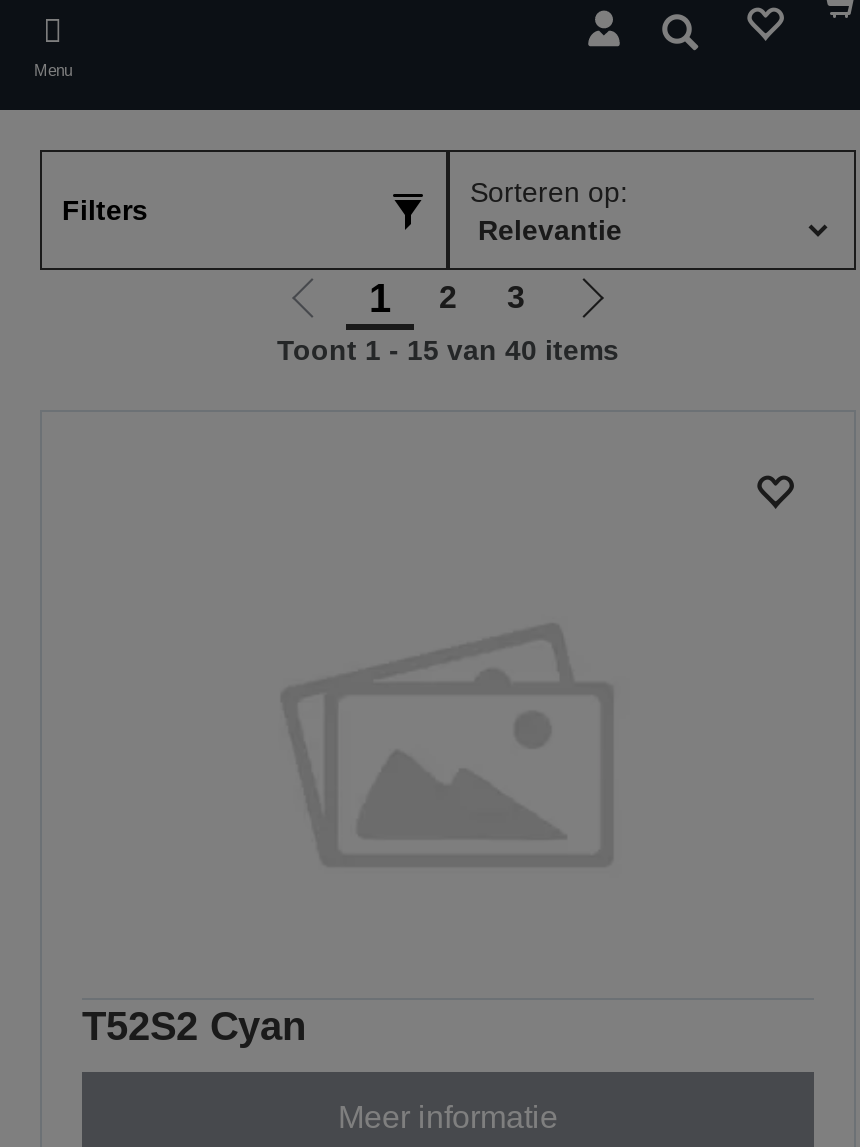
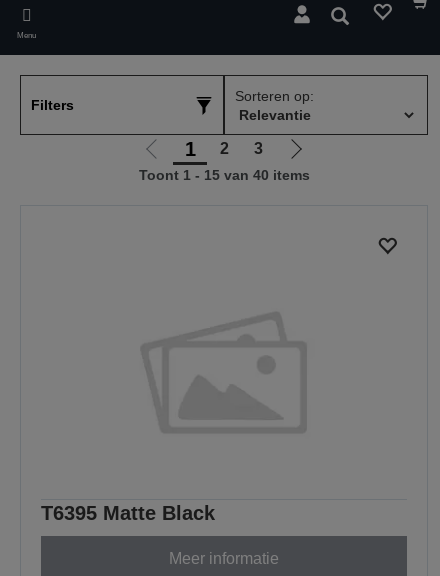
- T52S2 Cyan
+ T6395 Matte Black
